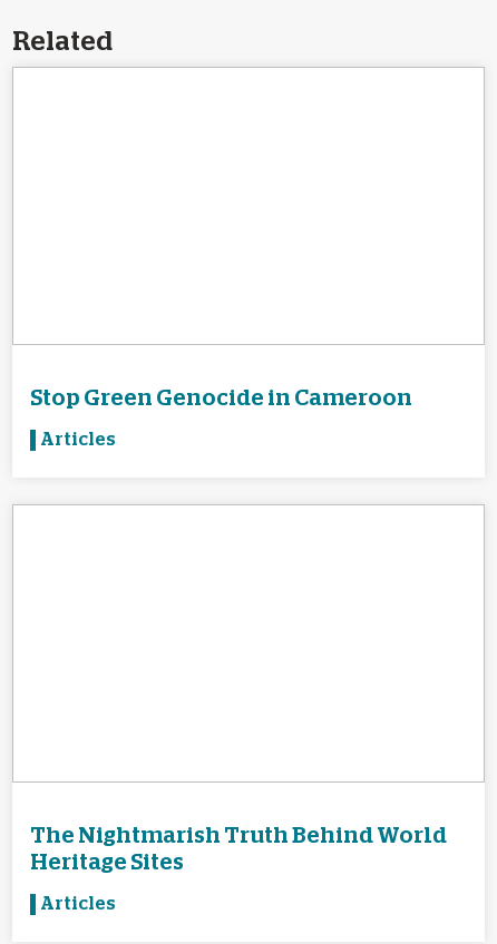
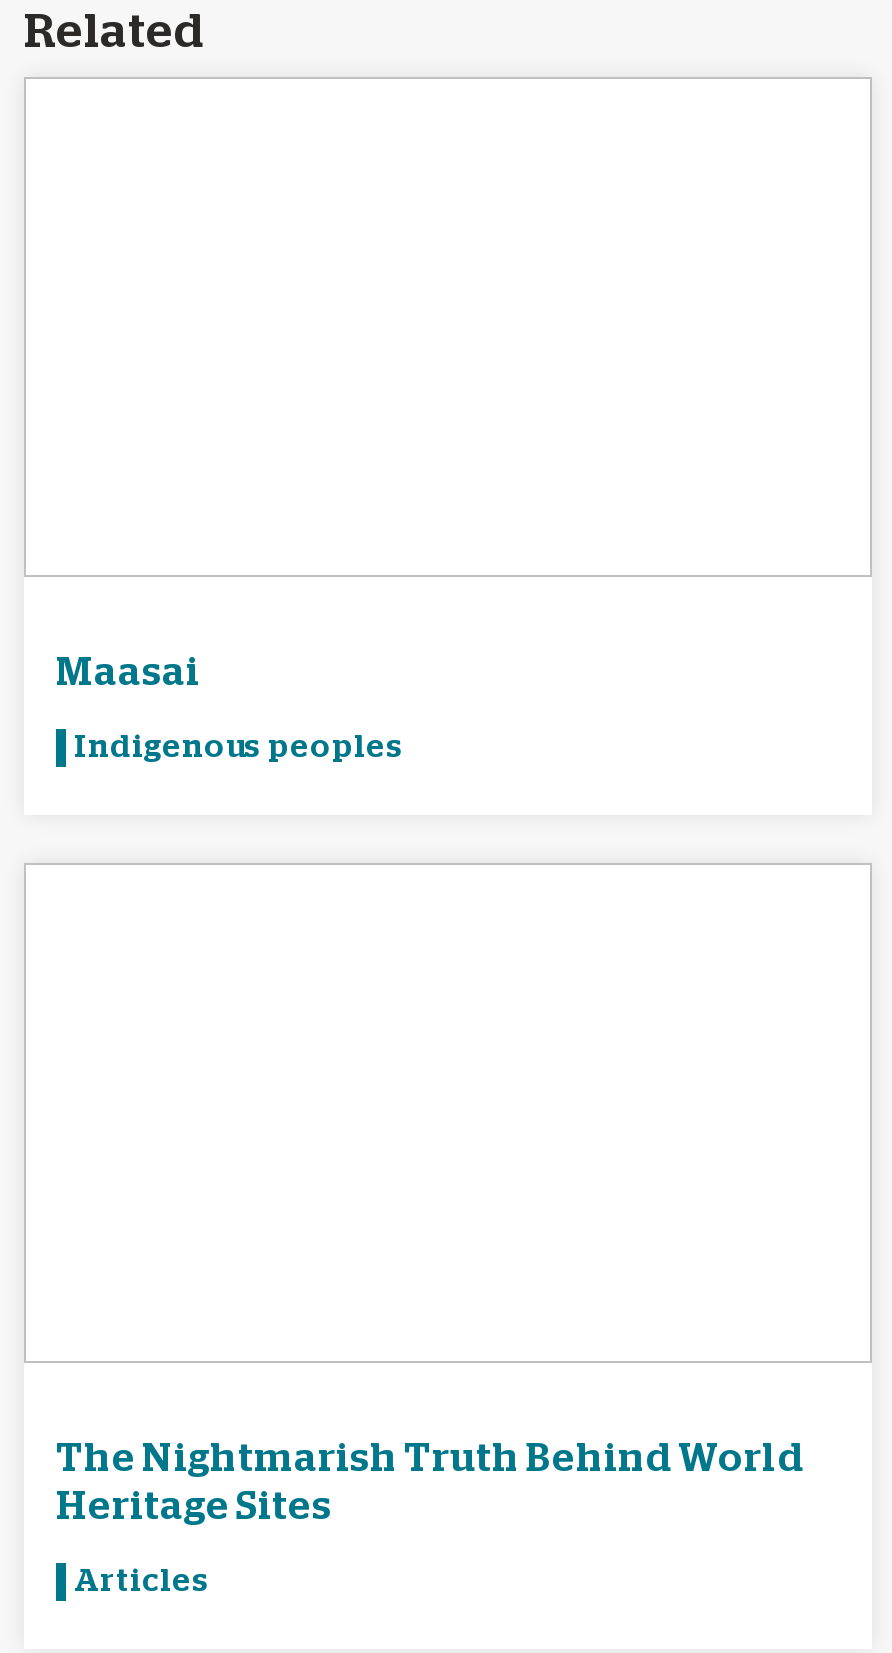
- Stop Green Genocide in Cameroon
+ Maasai

- Articles
+ Indigenous peoples
